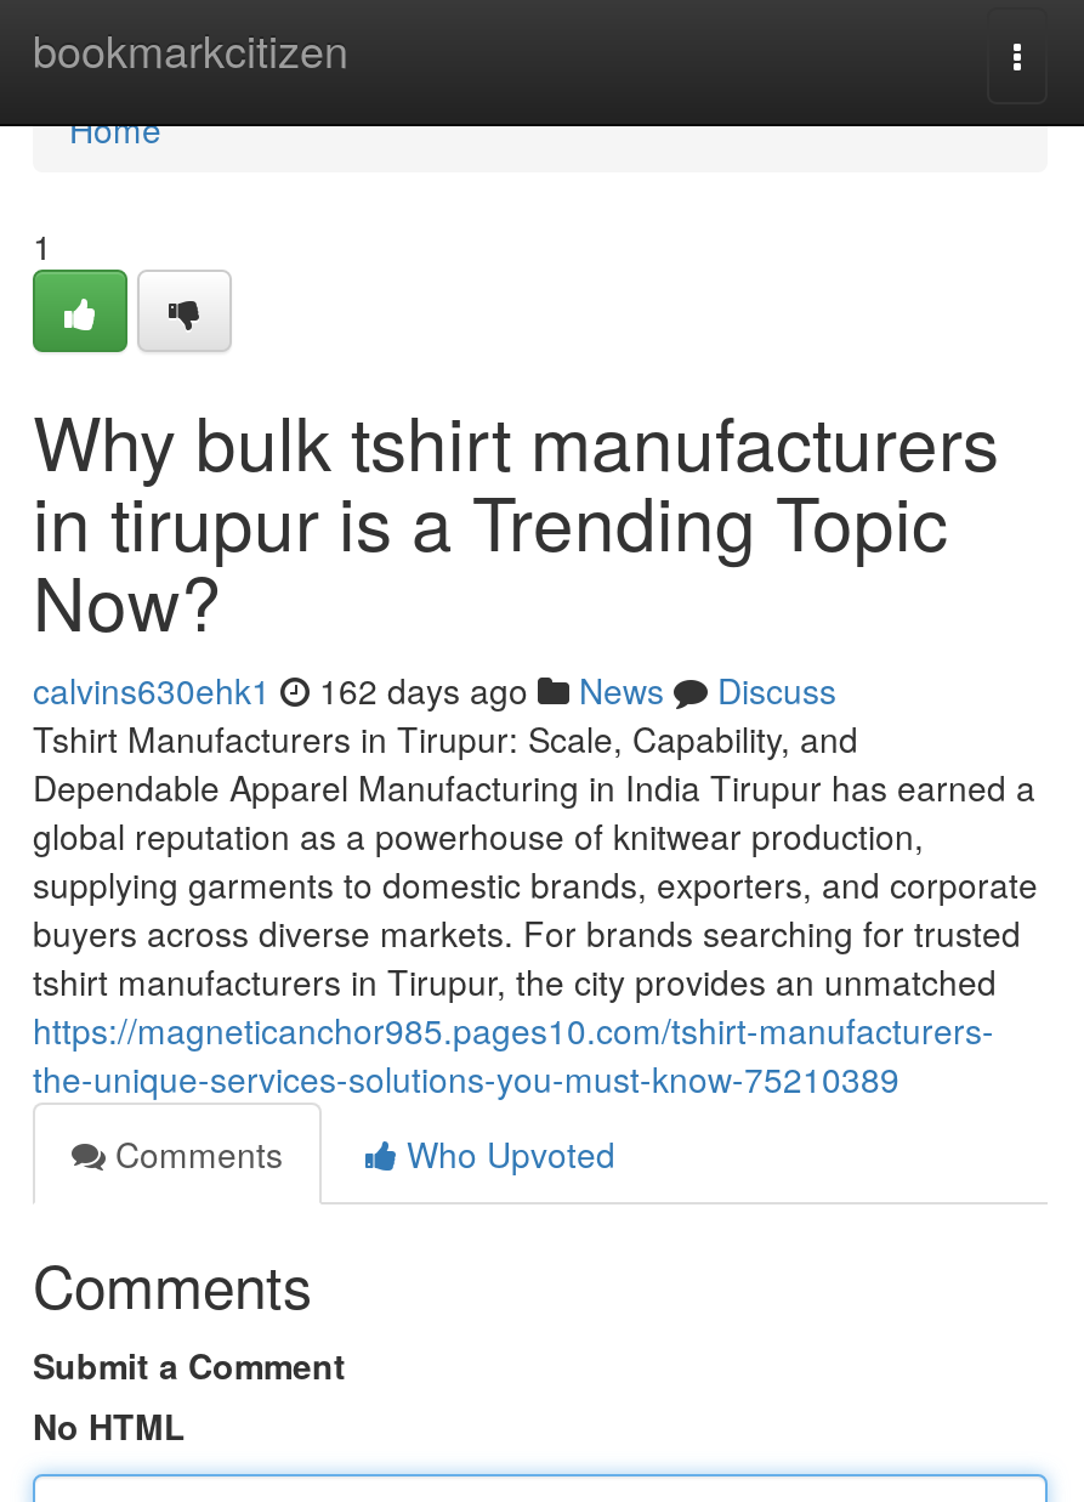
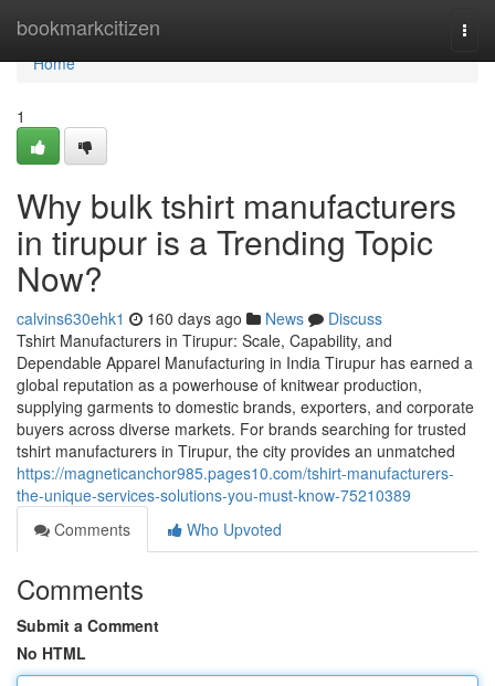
- calvins630ehk1 162 days ago News Discuss
+ calvins630ehk1 160 days ago News Discuss
